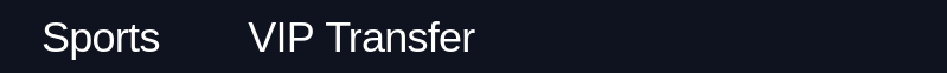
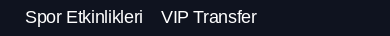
- Sports
+ Spor Etkinlikleri
